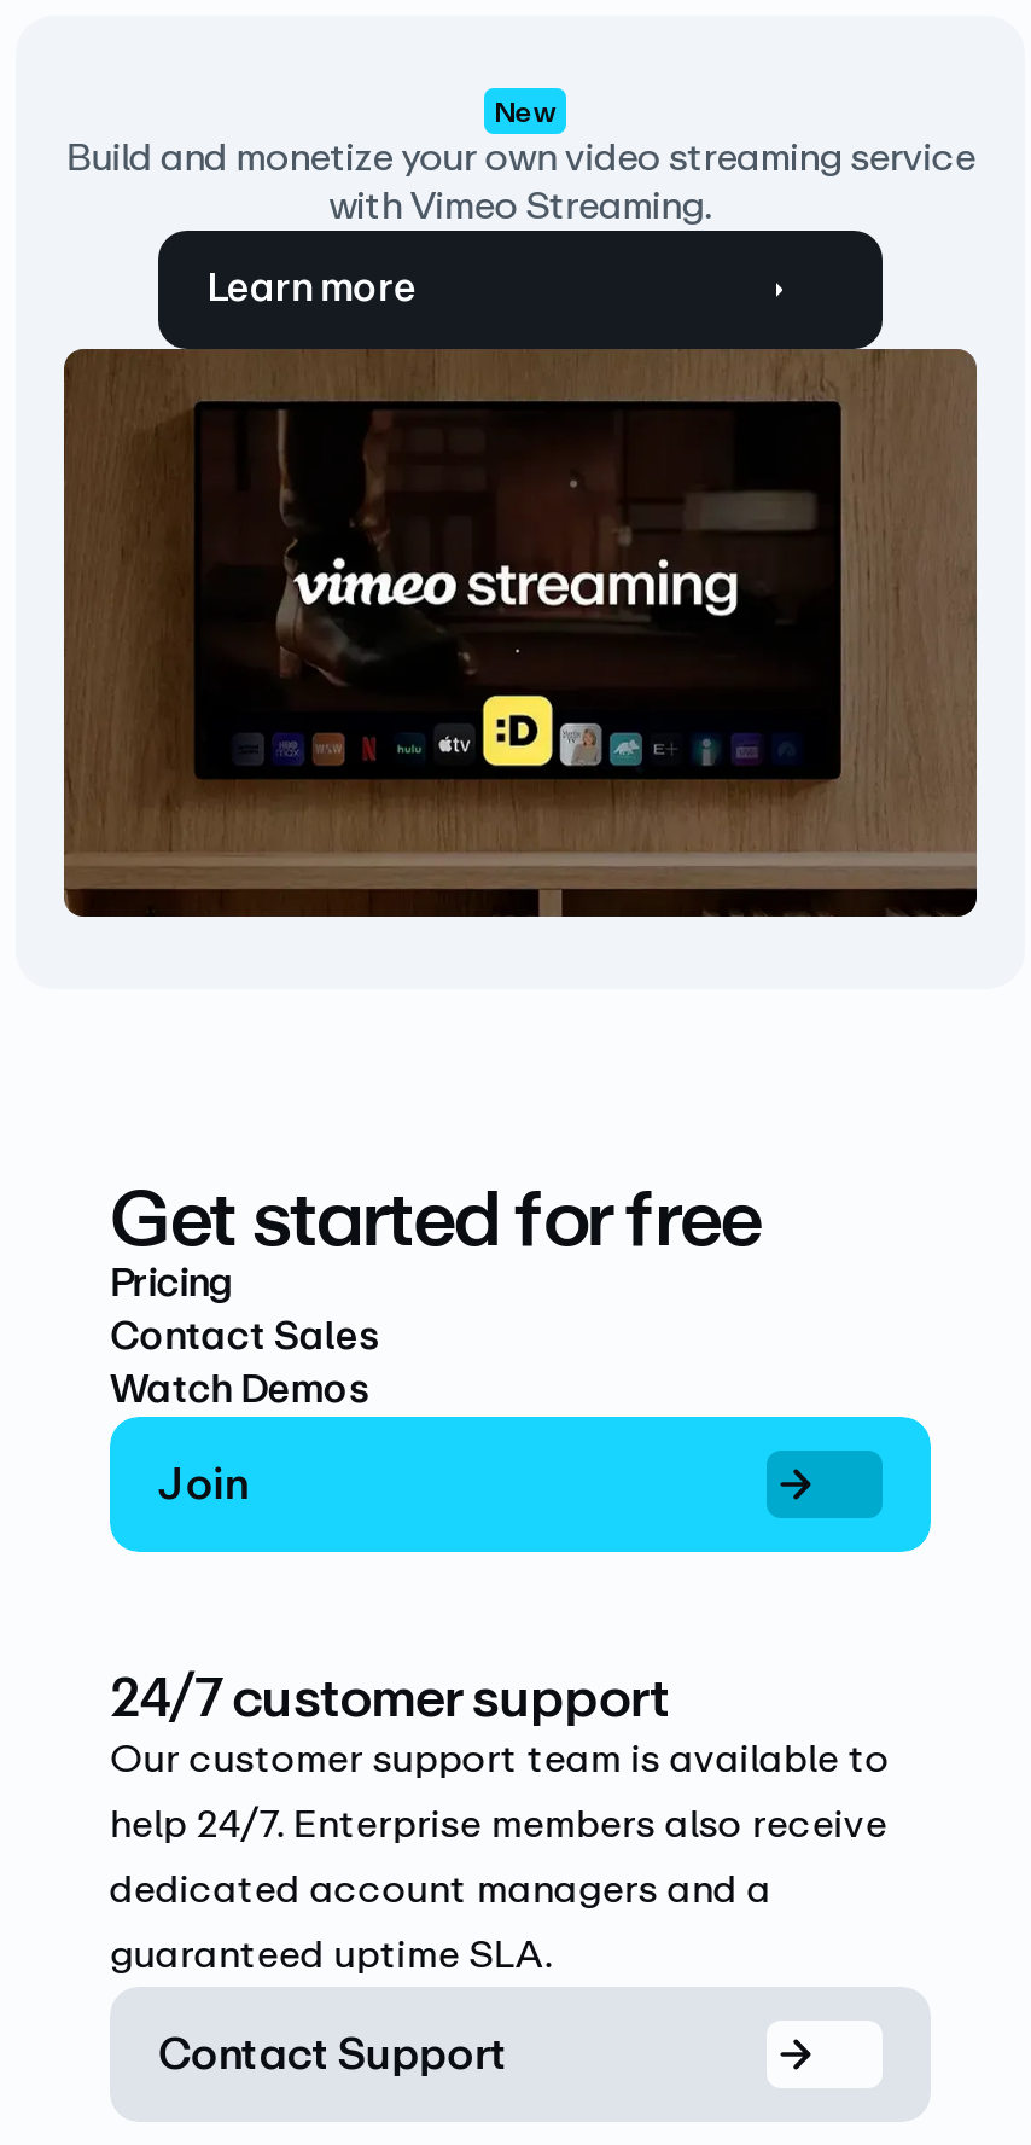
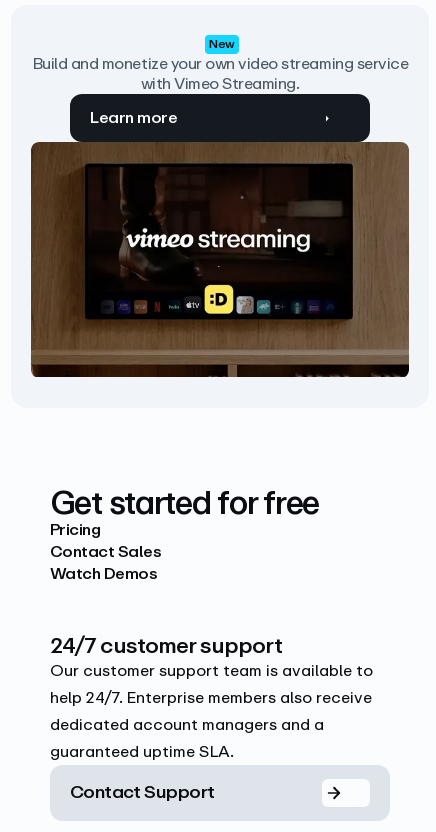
- Join
